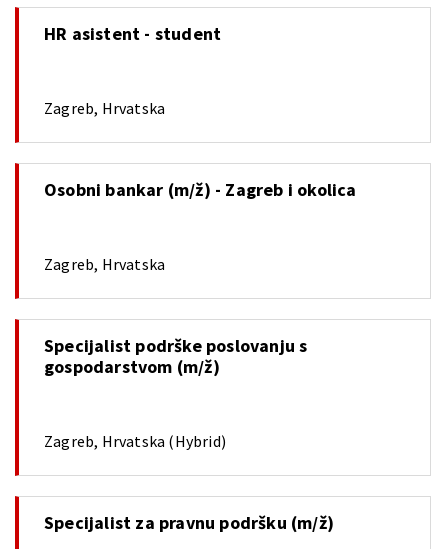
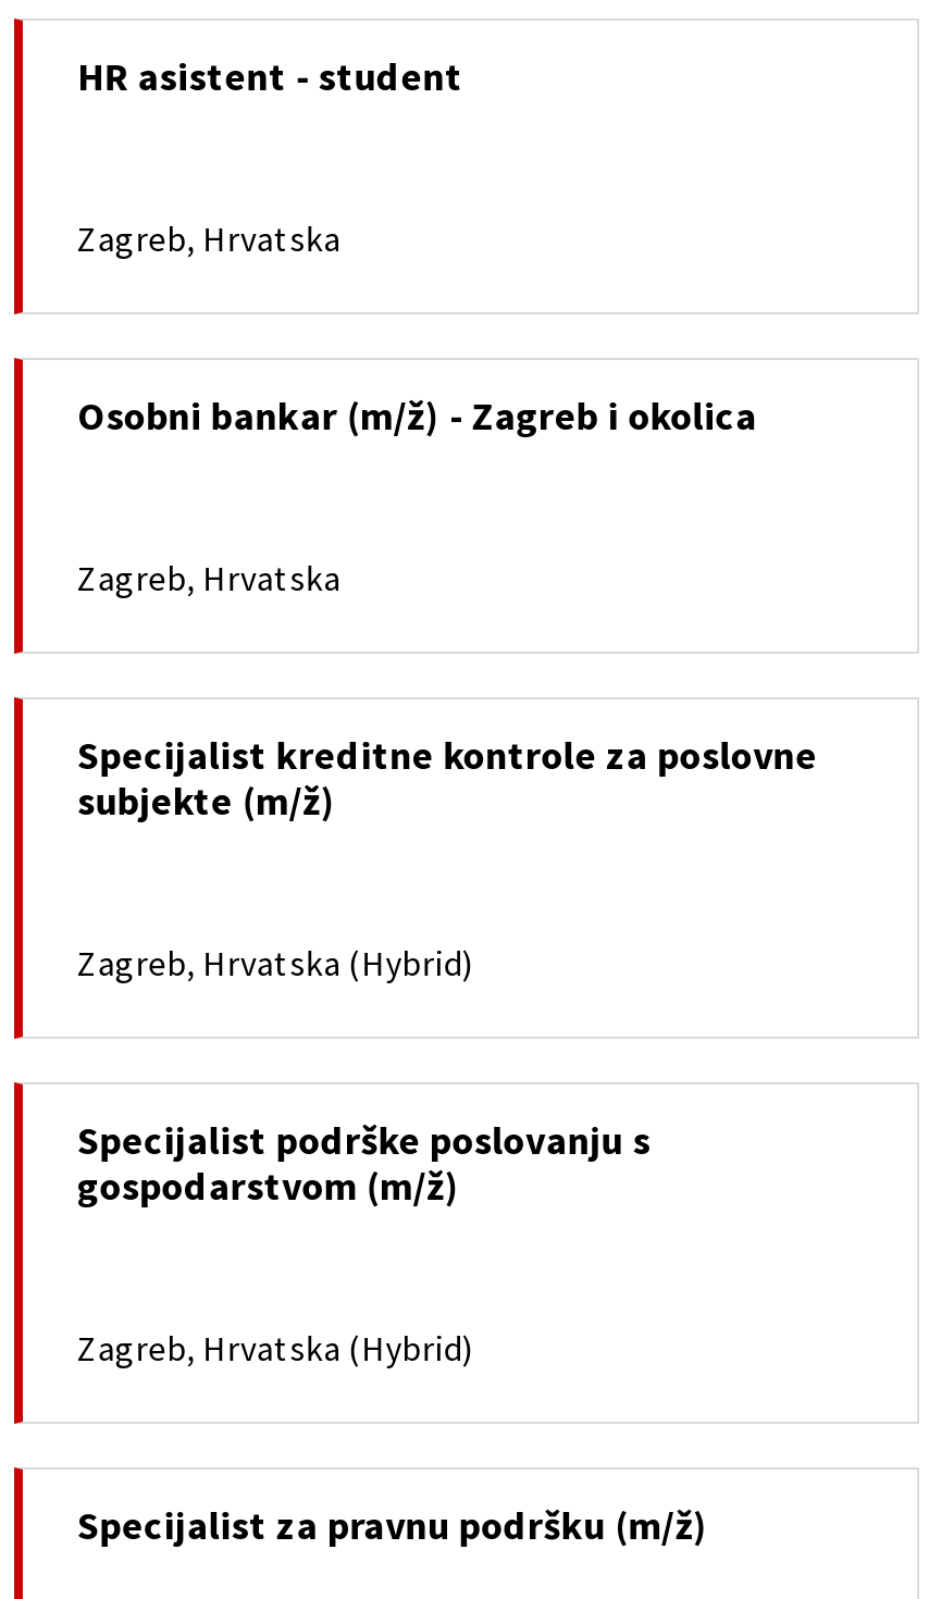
+ Specijalist kreditne kontrole za poslovne
+ subjekte (m/ž)
+ Zagreb, Hrvatska (Hybrid)
